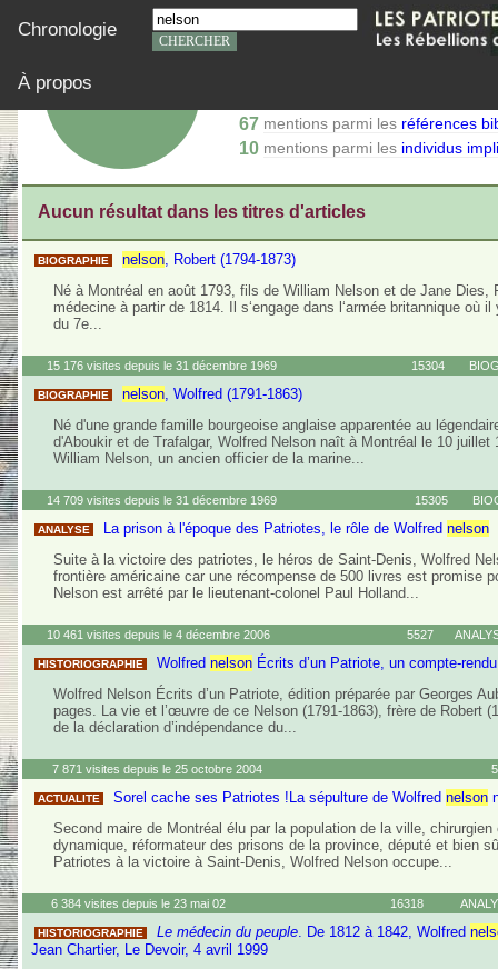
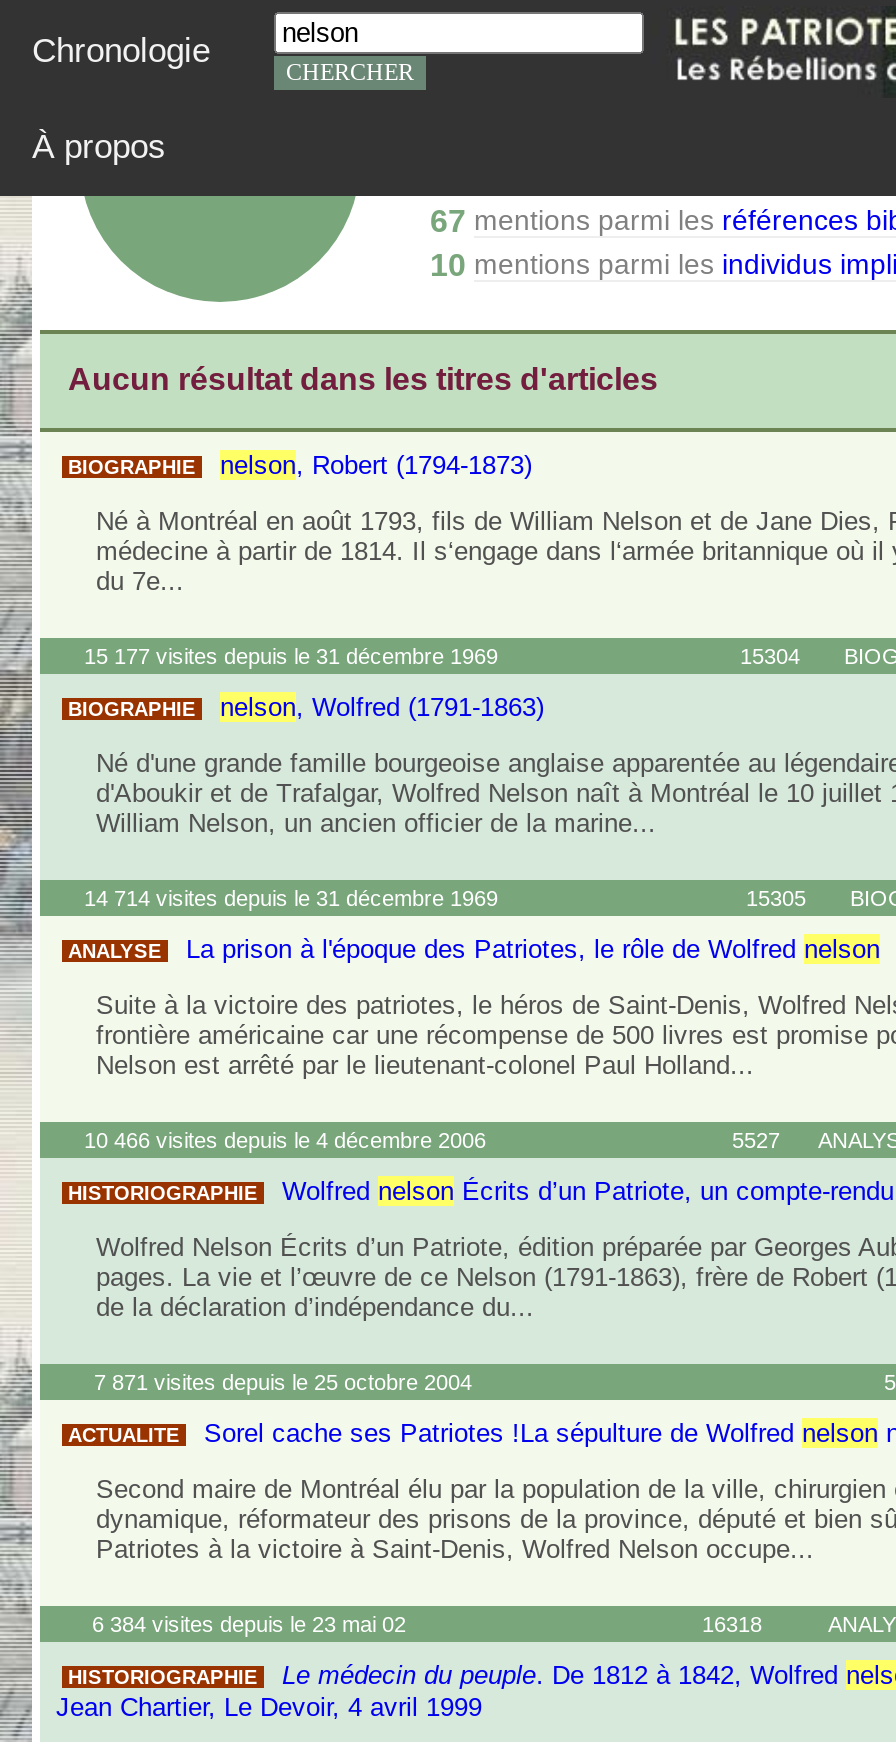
- 15 176 visites depuis le 31 décembre 1969
+ 15 177 visites depuis le 31 décembre 1969

- 14 709 visites depuis le 31 décembre 1969
+ 14 714 visites depuis le 31 décembre 1969

- 10 461 visites depuis le 4 décembre 2006
+ 10 466 visites depuis le 4 décembre 2006
